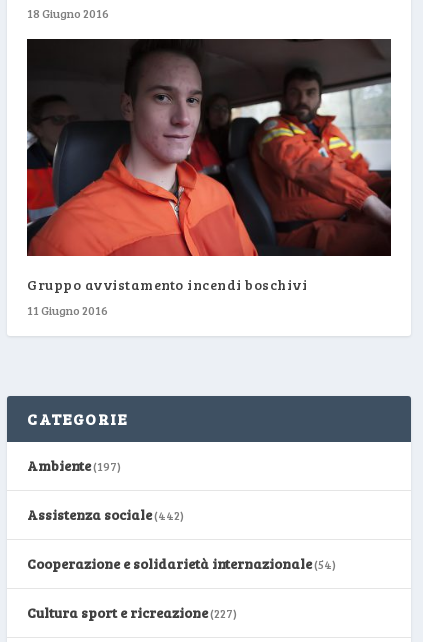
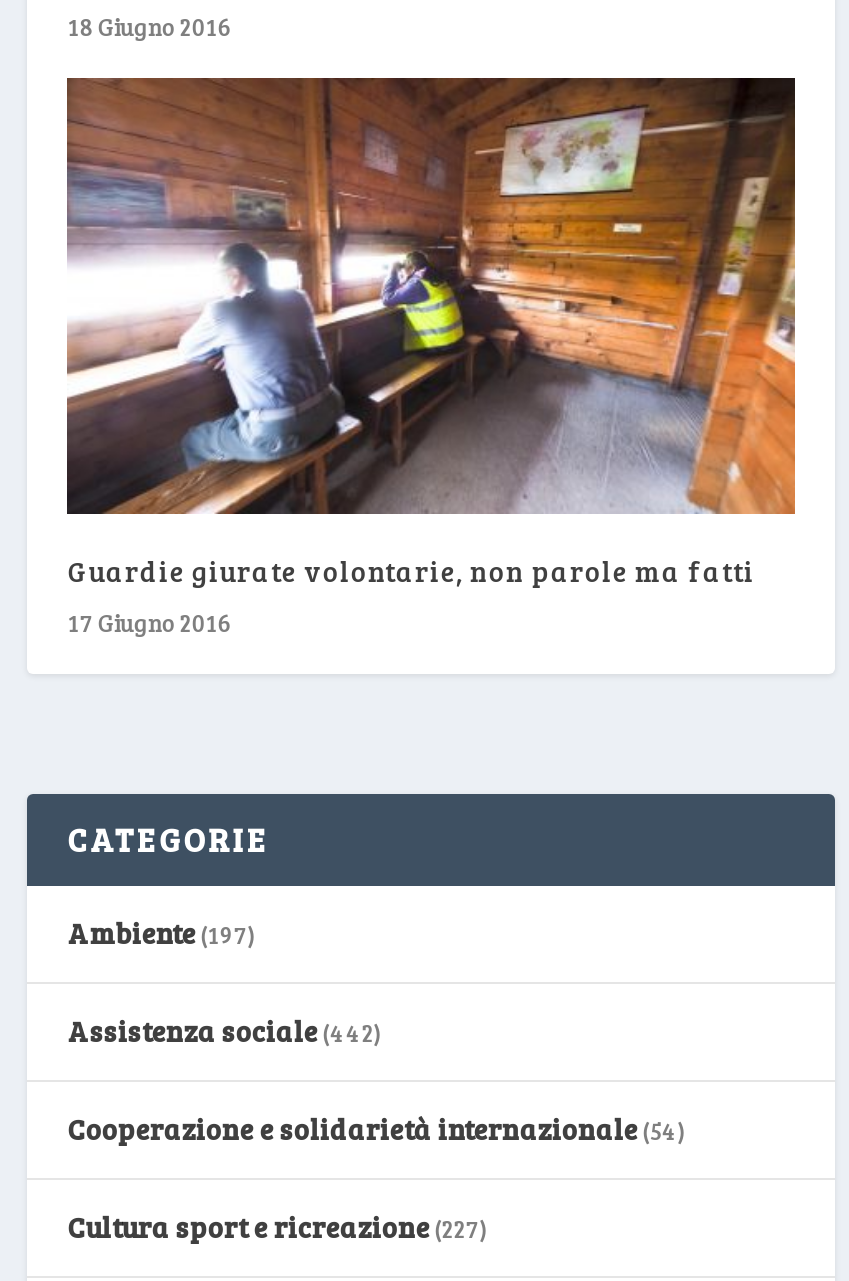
- [image]
- Gruppo avvistamento incendi boschivi
- 11 Giugno 2016
+ [image]
+ Guardie giurate volontarie, non parole ma fatti
+ 17 Giugno 2016
